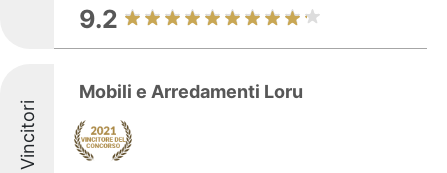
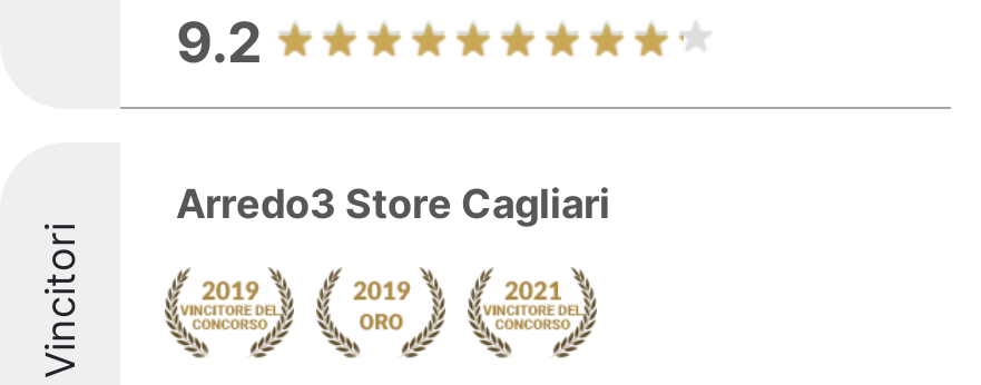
- Mobili e Arredamenti Loru
+ Arredo3 Store Cagliari

+ [image]

+ [image]
